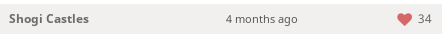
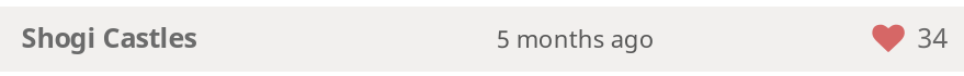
- 4 months ago
+ 5 months ago
